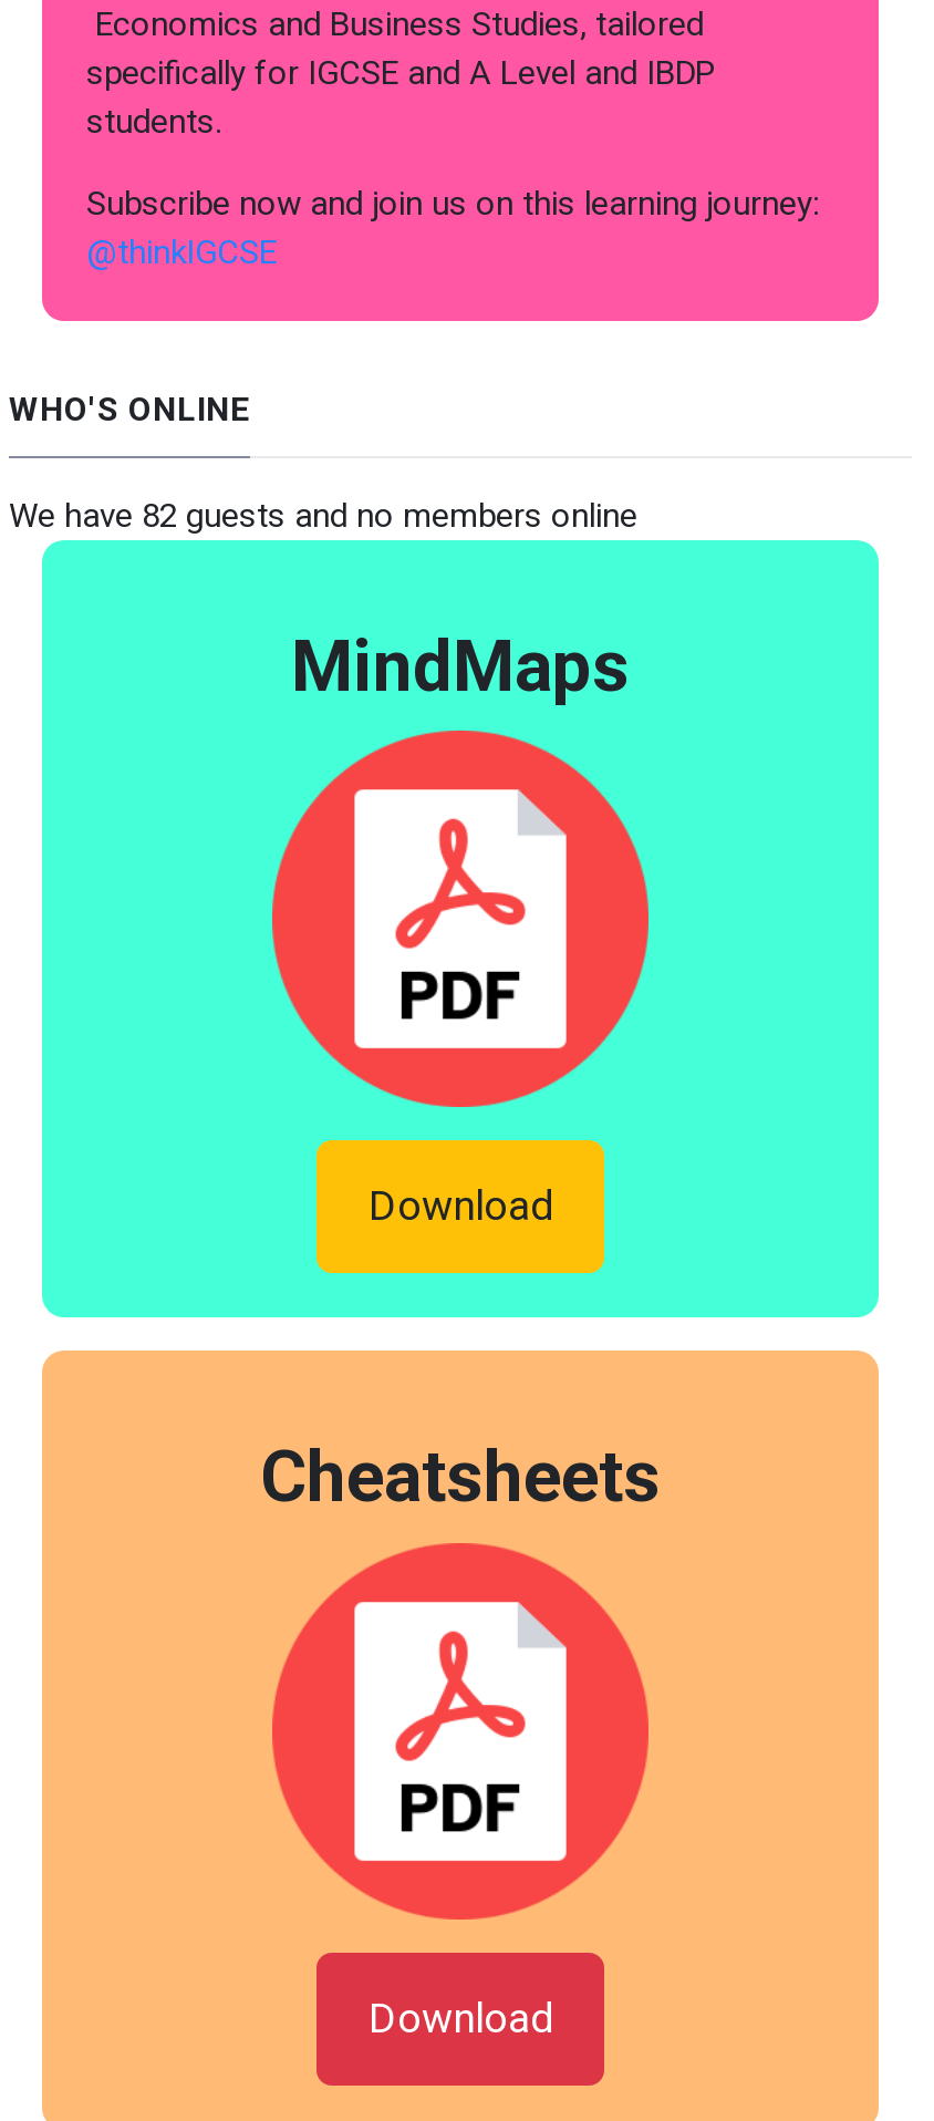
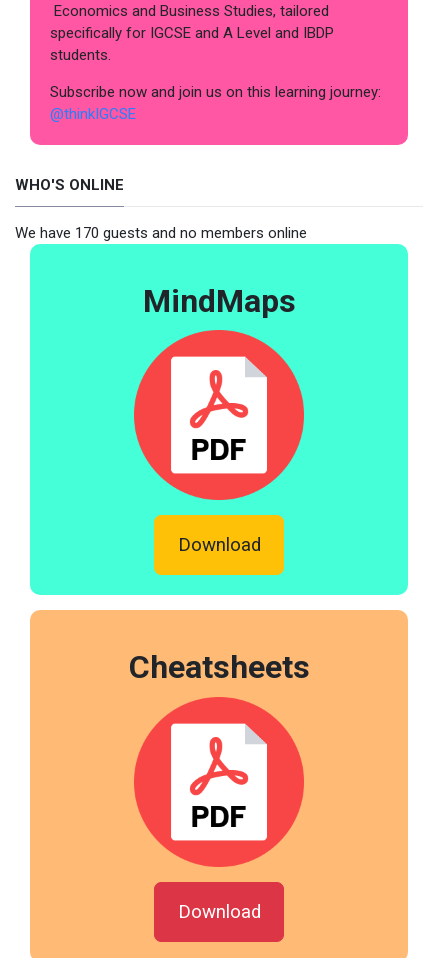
- We have 82 guests and no members online
+ We have 170 guests and no members online
